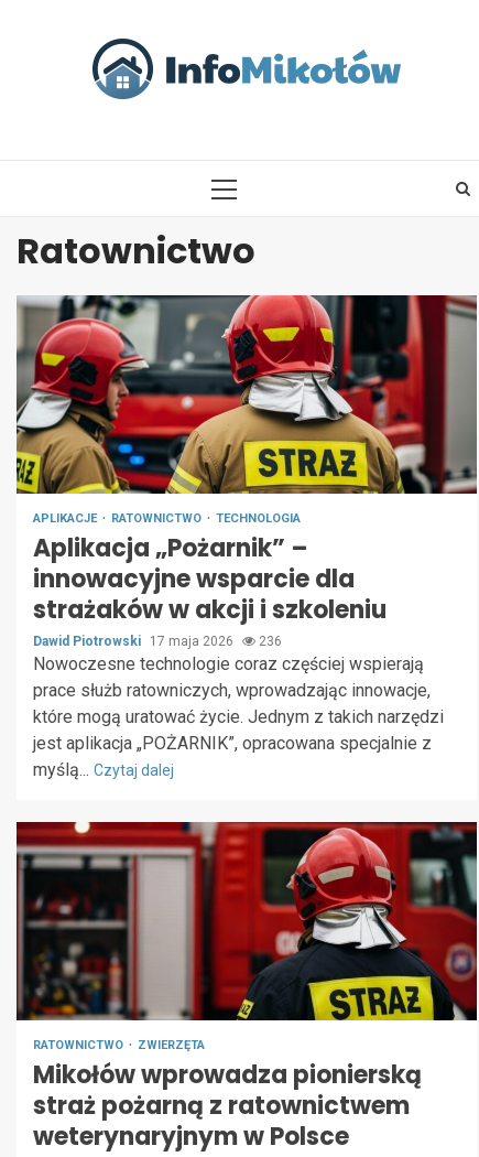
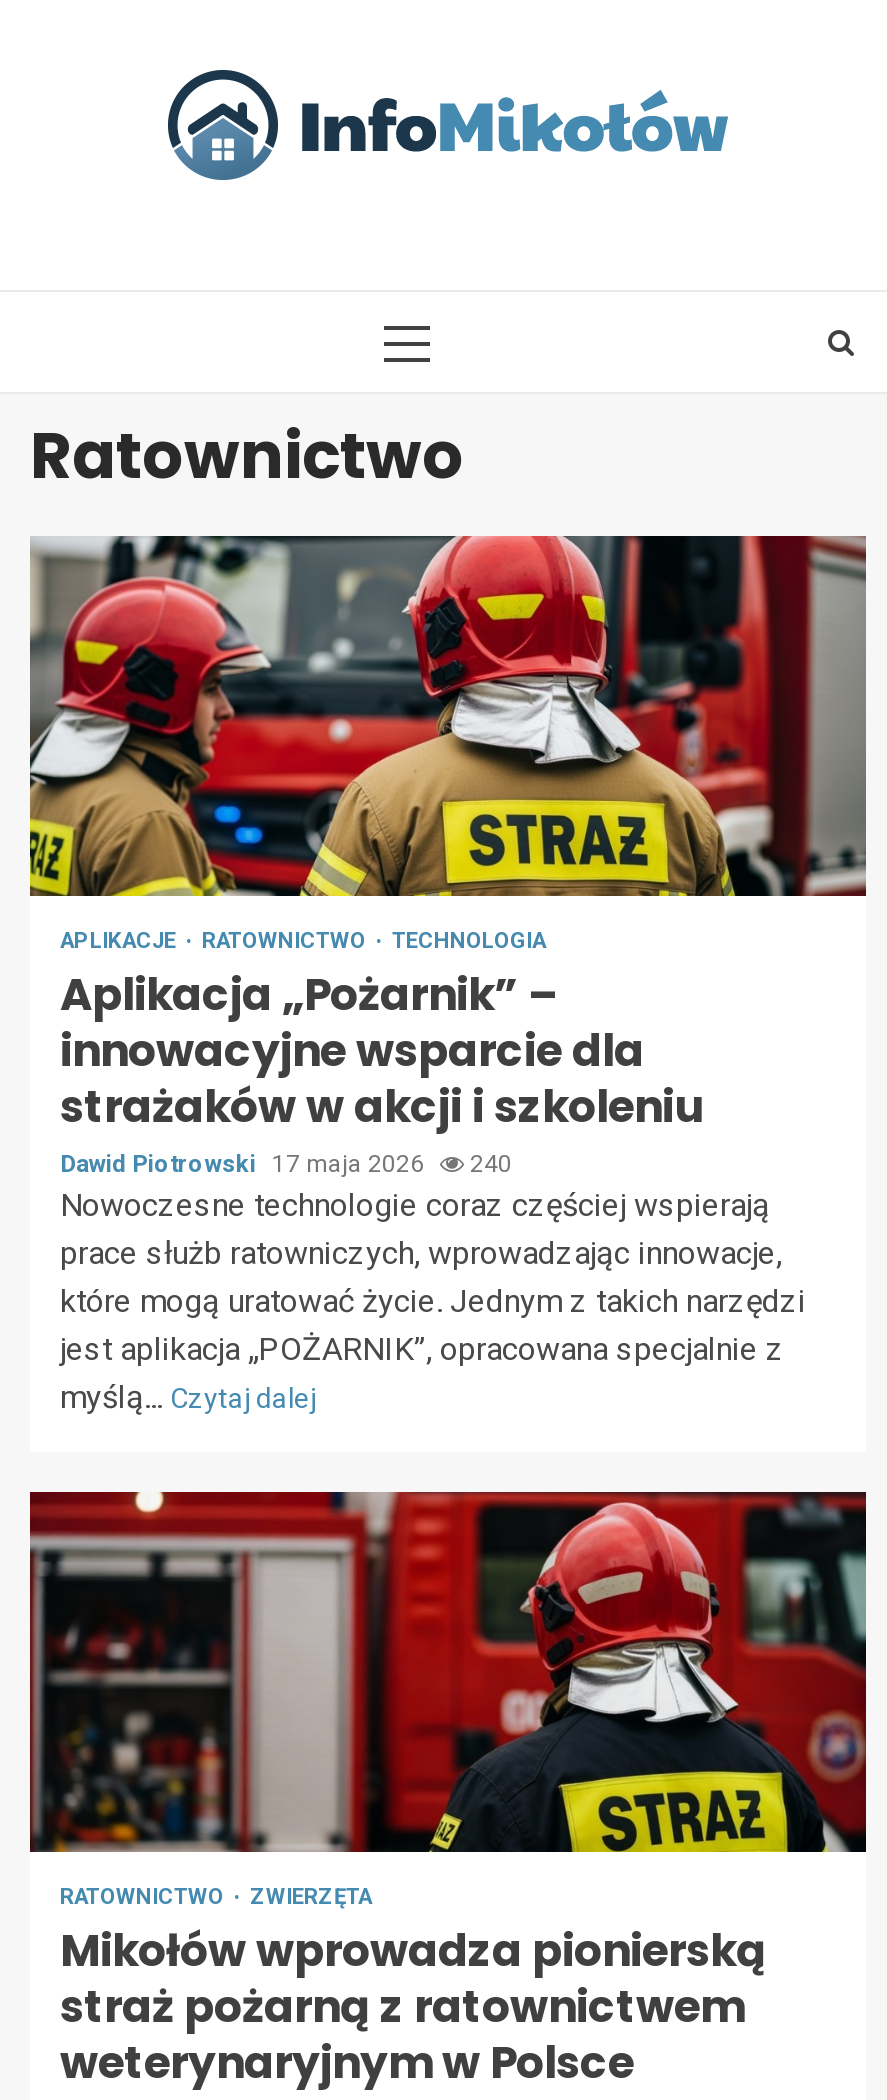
- Dawid Piotrowski 17 maja 2026 236
+ Dawid Piotrowski 17 maja 2026 240
